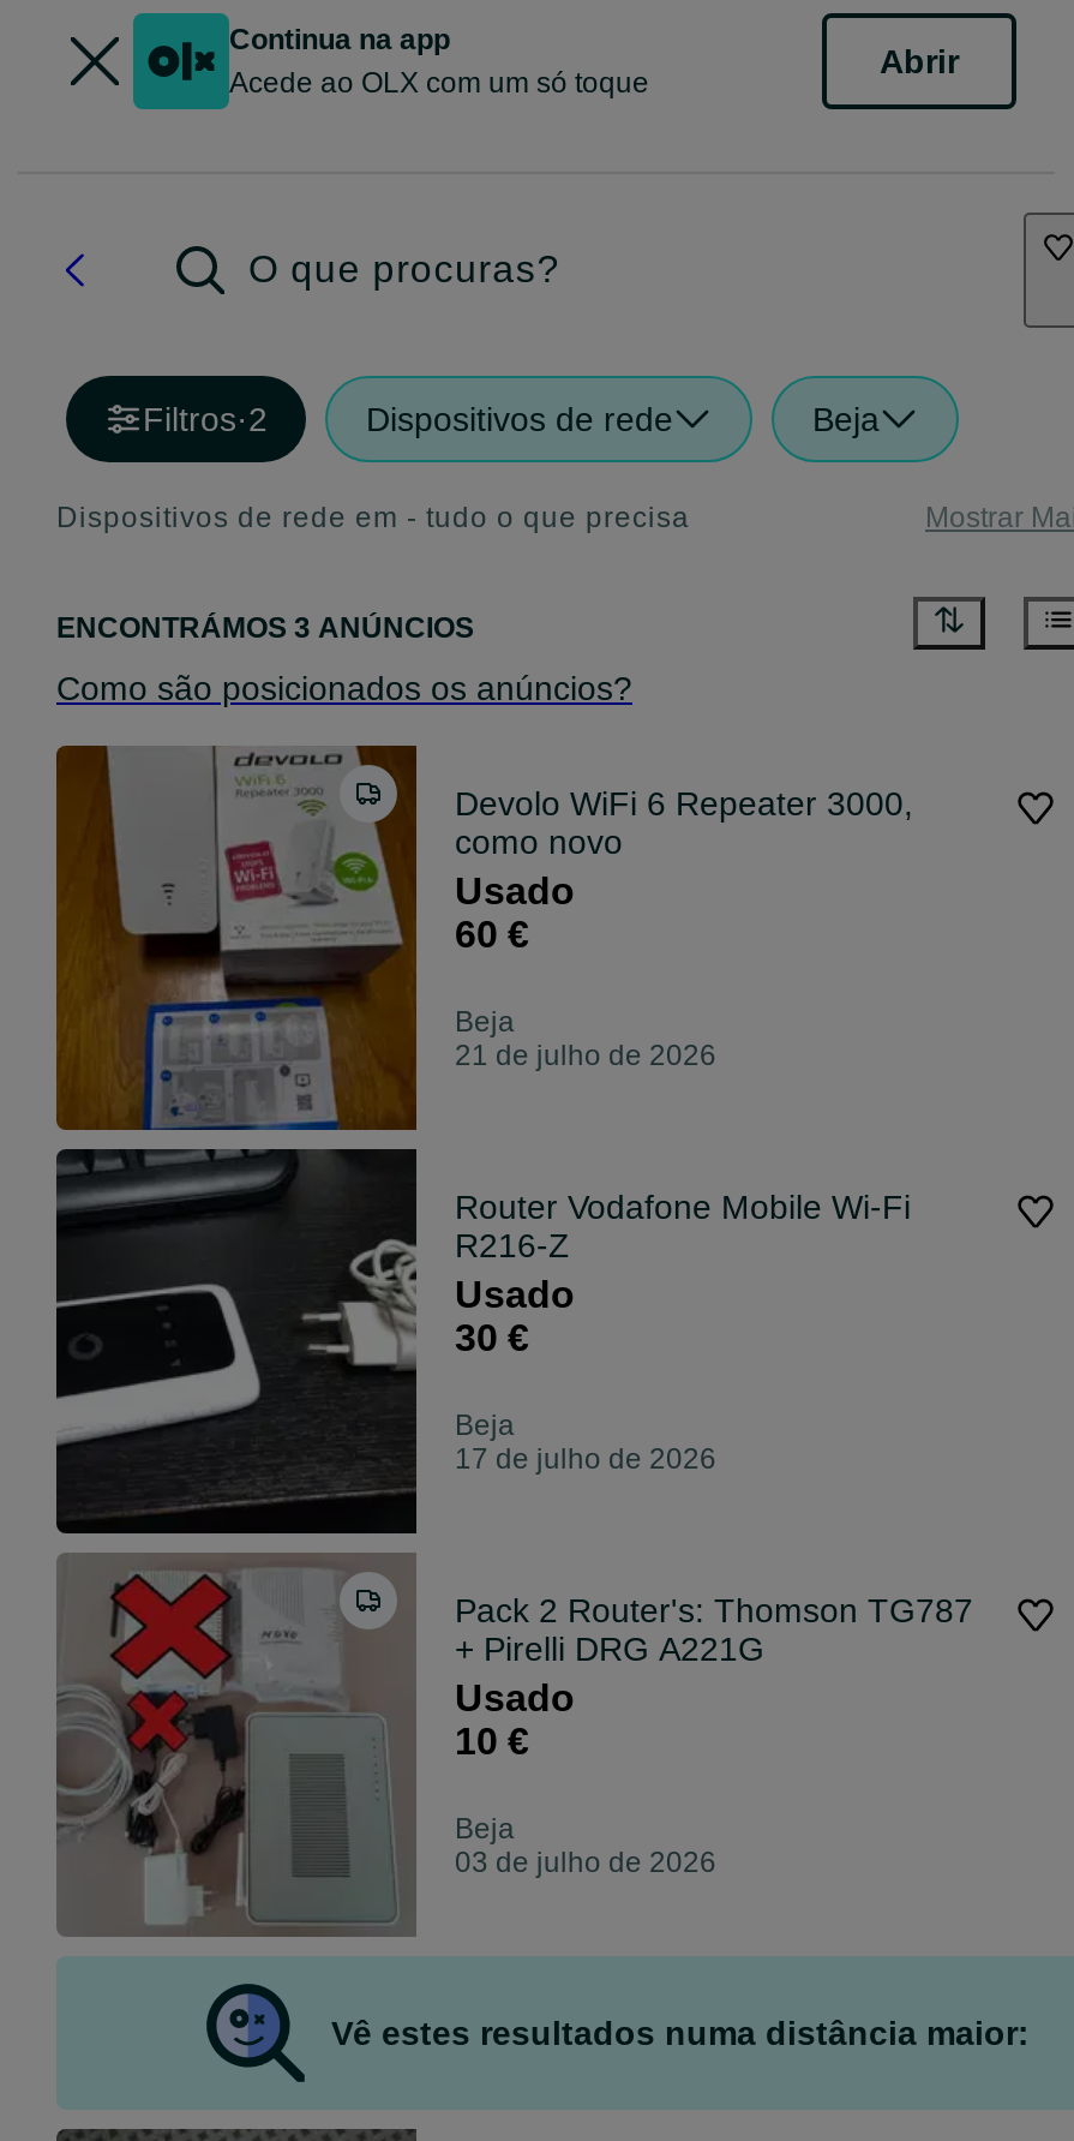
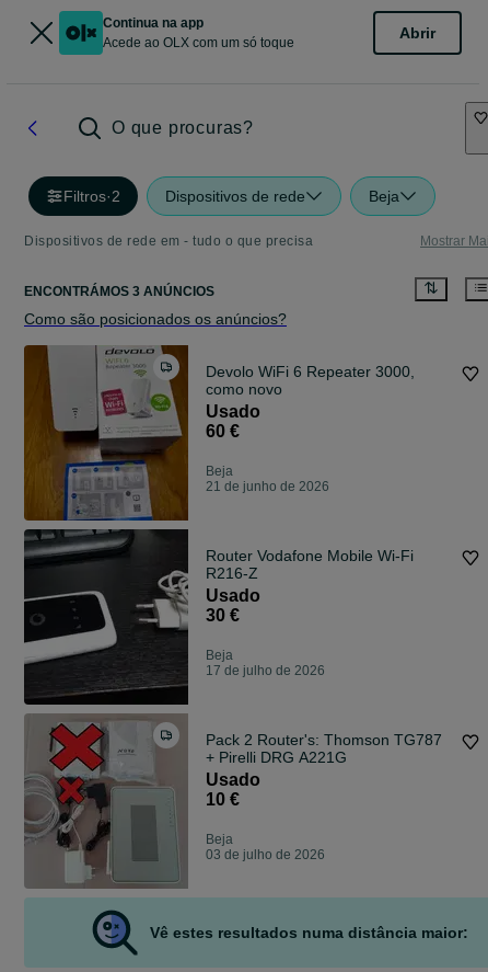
- 21 de julho de 2026
+ 21 de junho de 2026
